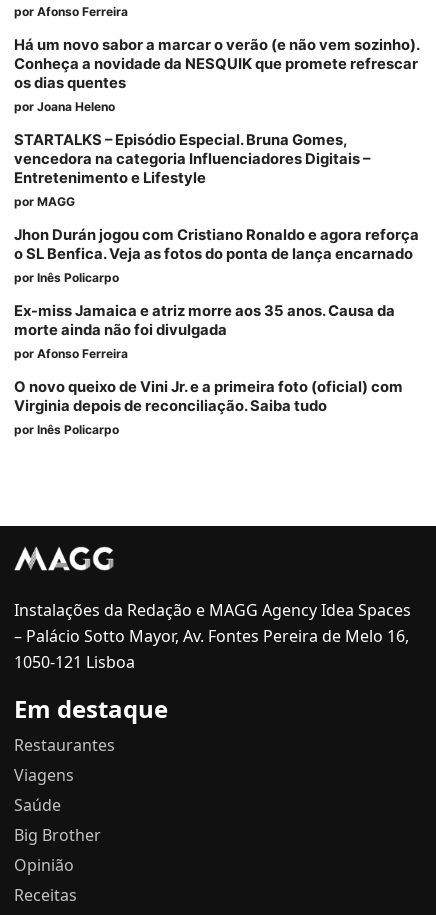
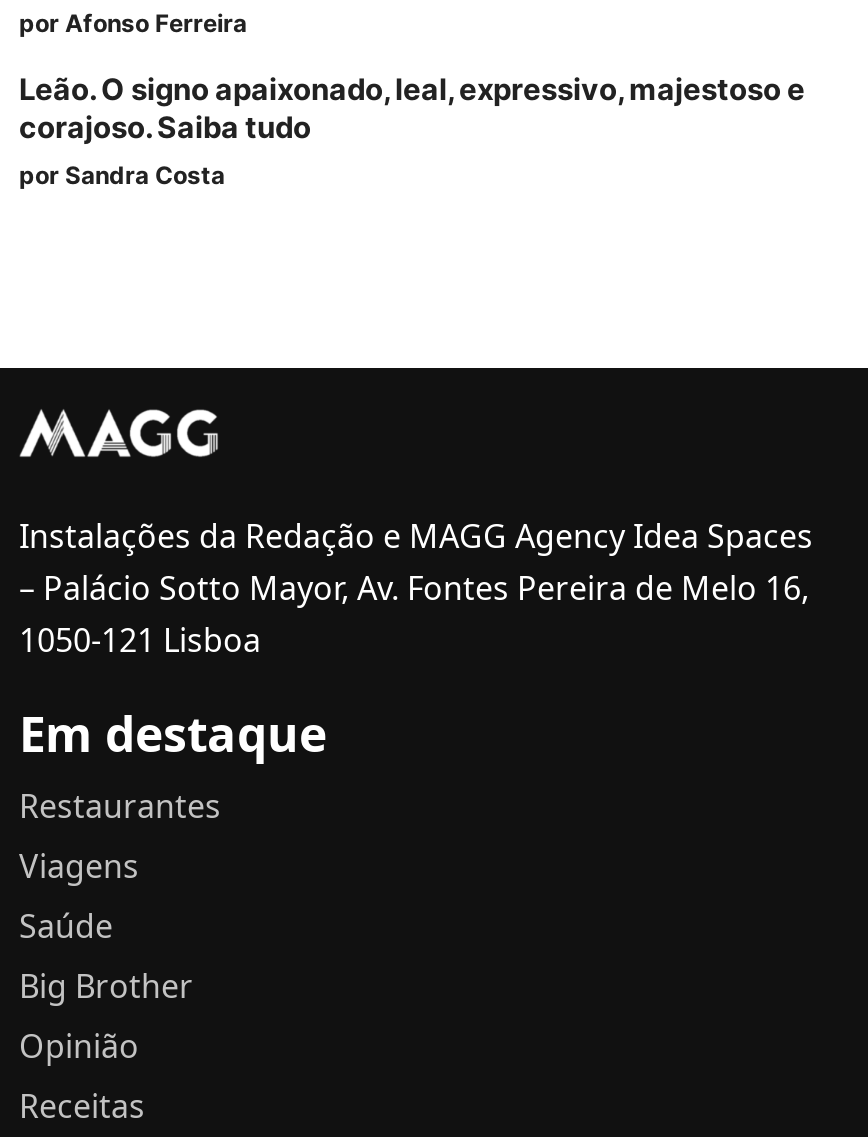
- Há um novo sabor a marcar o verão (e não vem sozinho).
- Conheça a novidade da NESQUIK que promete refrescar
- os dias quentes
- por Joana Heleno
- STARTALKS – Episódio Especial. Bruna Gomes,
- vencedora na categoria Influenciadores Digitais –
- Entretenimento e Lifestyle
- por MAGG
- Jhon Durán jogou com Cristiano Ronaldo e agora reforça
- o SL Benfica. Veja as fotos do ponta de lança encarnado
- por Inês Policarpo
- Ex-miss Jamaica e atriz morre aos 35 anos. Causa da
- morte ainda não foi divulgada
- por Afonso Ferreira
- O novo queixo de Vini Jr. e a primeira foto (oficial) com
- Virginia depois de reconciliação. Saiba tudo
- por Inês Policarpo
+ Leão. O signo apaixonado, leal, expressivo, majestoso e
+ corajoso. Saiba tudo
+ por Sandra Costa
